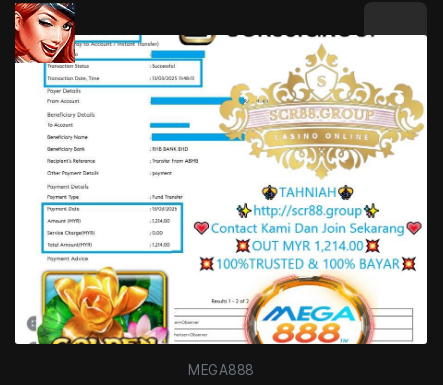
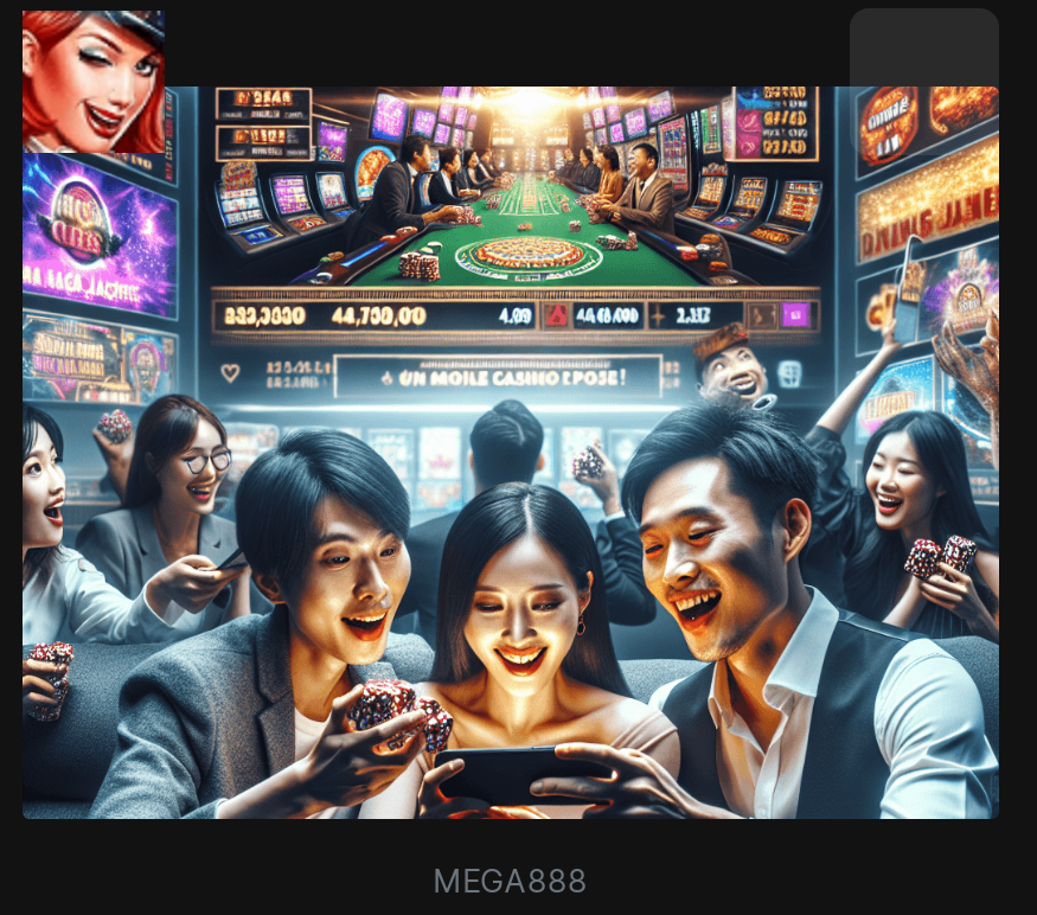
- [image]
+ [image]
